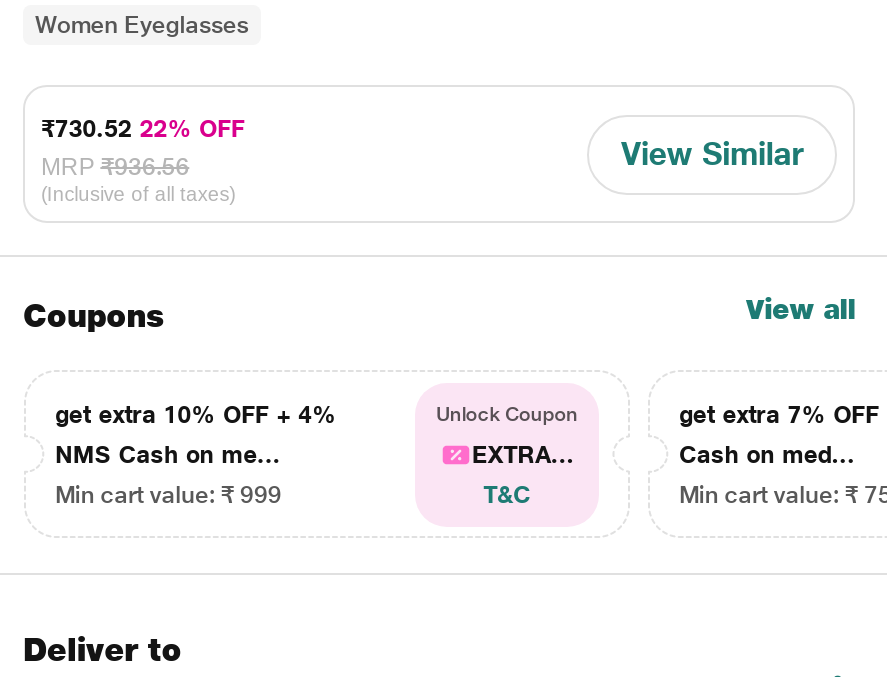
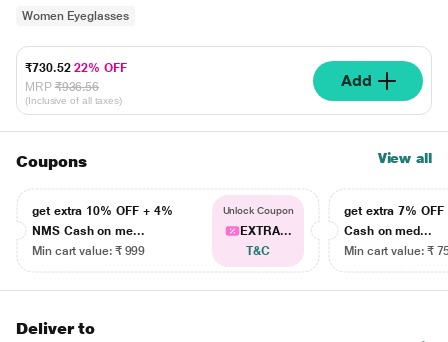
- View Similar
+ Add
